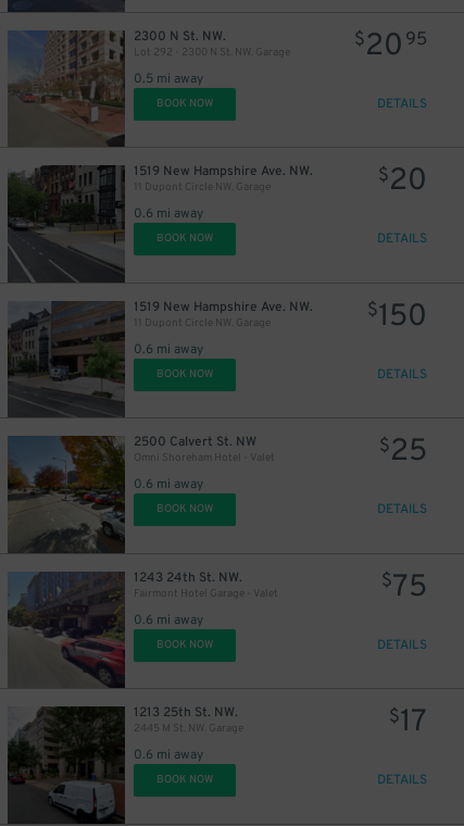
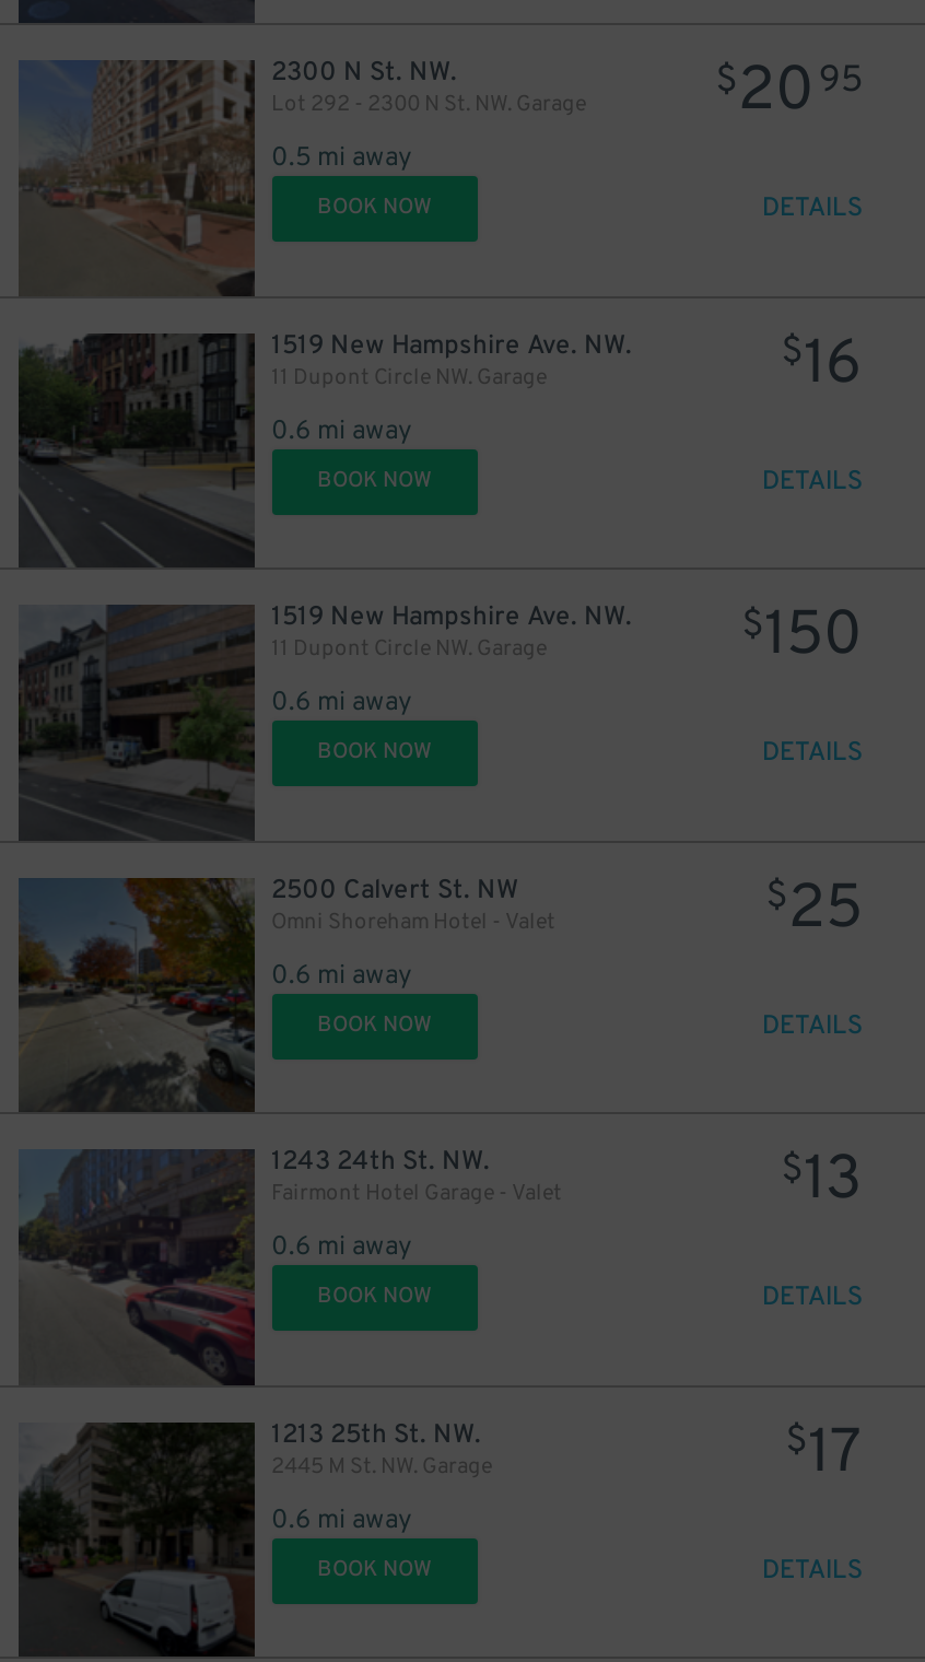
- $20
+ $16

- $75
+ $13
